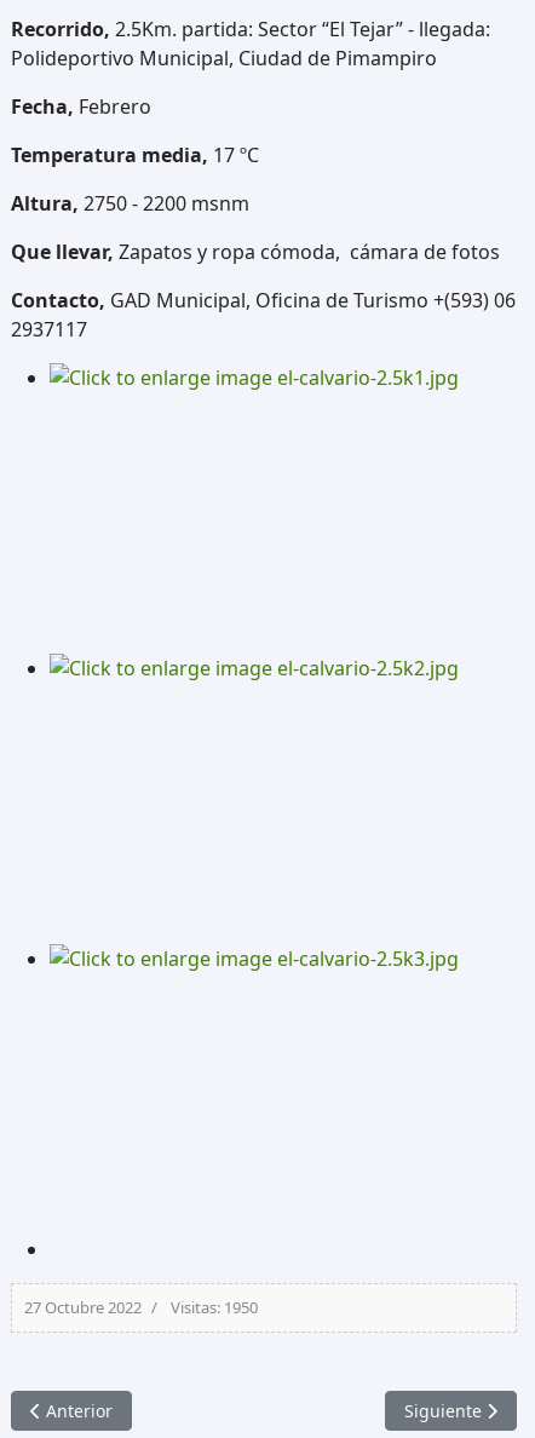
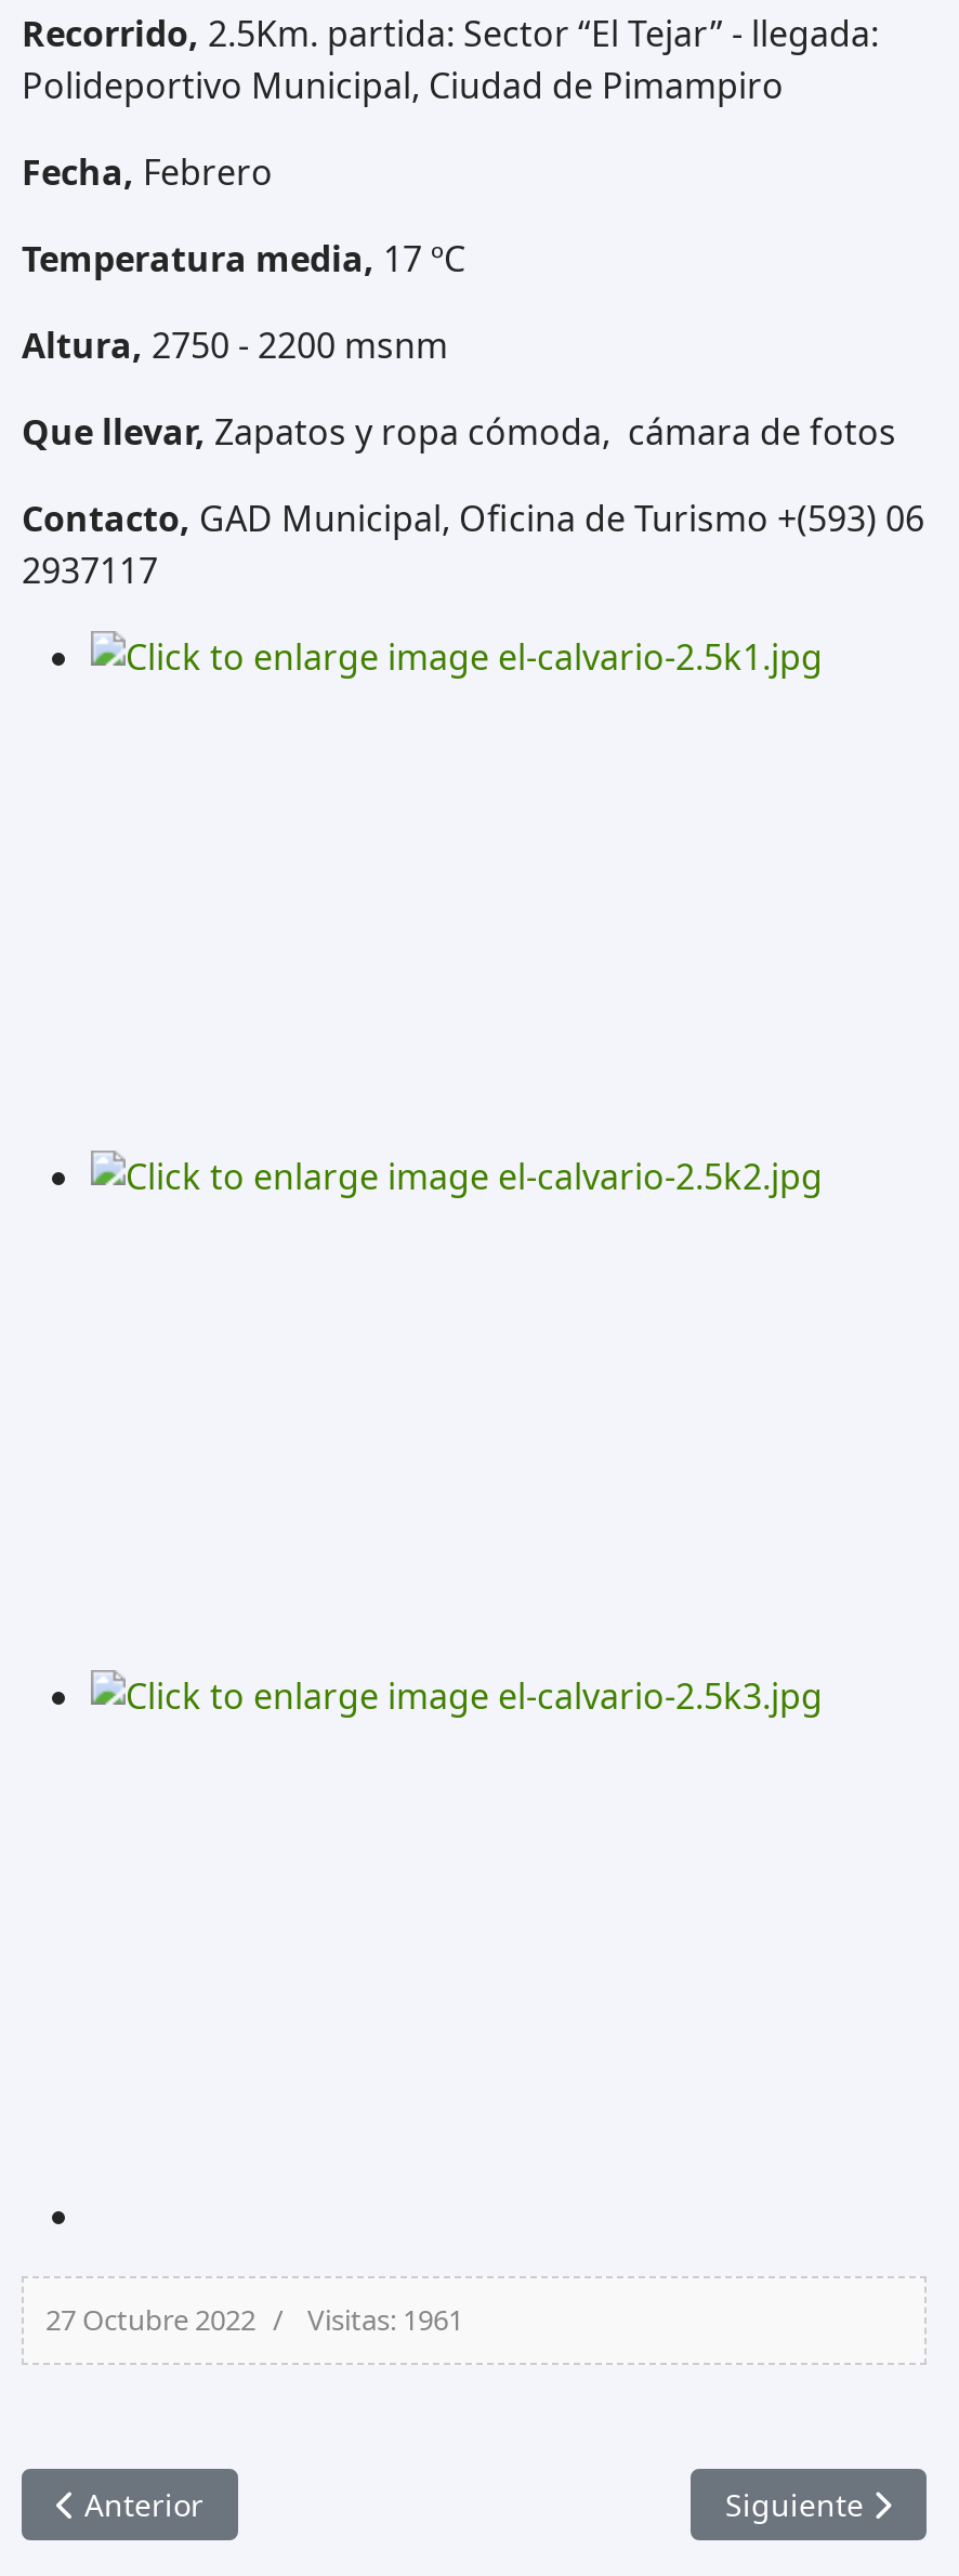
- 27 Octubre 2022 Visitas: 1950
+ 27 Octubre 2022 Visitas: 1961
